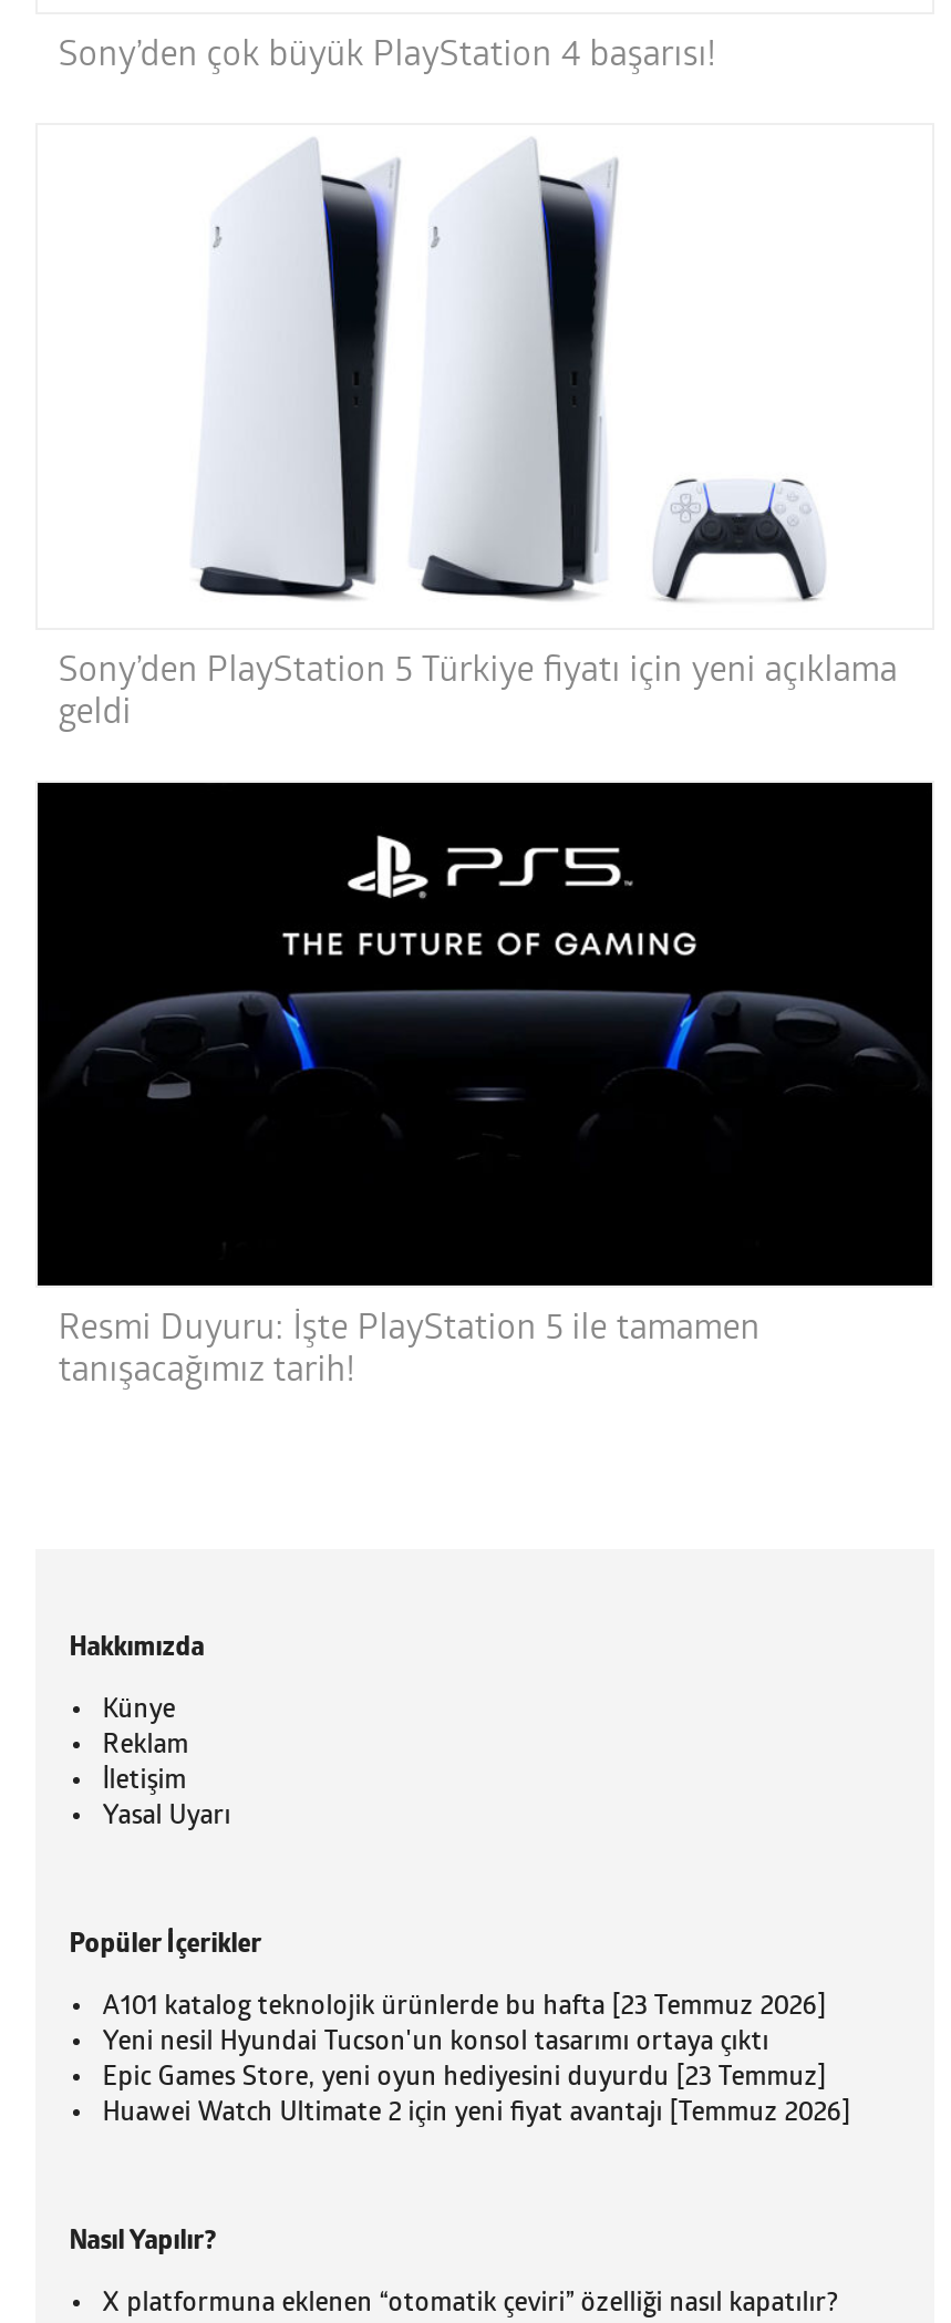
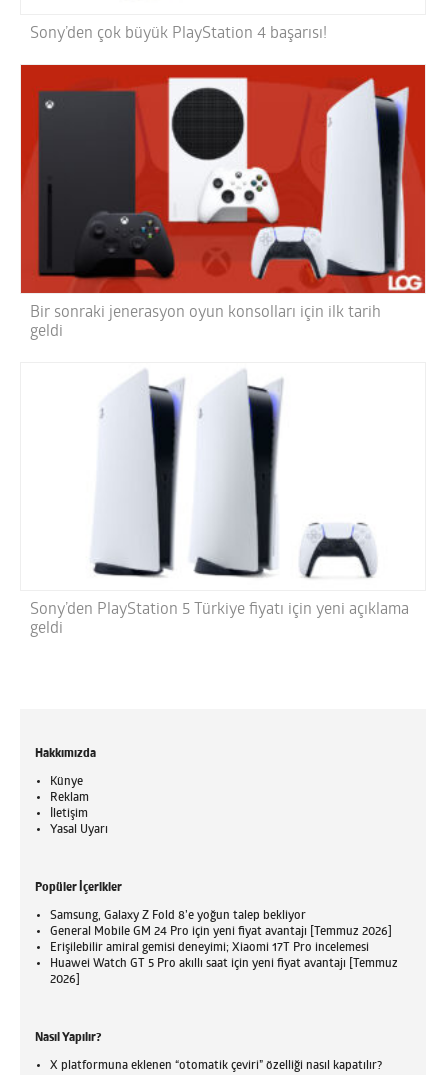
+ [image]
+ Bir sonraki jenerasyon oyun konsolları için ilk tarih
+ geldi

moved down: [image]

moved down: [image] | Sony’den PlayStation 5 Türkiye fiyatı için yeni açıklama | geldi

- [image]
- Resmi Duyuru: İşte PlayStation 5 ile tamamen
- tanışacağımız tarih!

- A101 katalog teknolojik ürünlerde bu hafta [23 Temmuz 2026]
- Yeni nesil Hyundai Tucson'un konsol tasarımı ortaya çıktı
- Epic Games Store, yeni oyun hediyesini duyurdu [23 Temmuz]
- Huawei Watch Ultimate 2 için yeni fiyat avantajı [Temmuz 2026]
+ Samsung, Galaxy Z Fold 8’e yoğun talep bekliyor
+ General Mobile GM 24 Pro için yeni fiyat avantajı [Temmuz 2026]
+ Erişilebilir amiral gemisi deneyimi; Xiaomi 17T Pro incelemesi
+ Huawei Watch GT 5 Pro akıllı saat için yeni fiyat avantajı [Temmuz
+ 2026]
